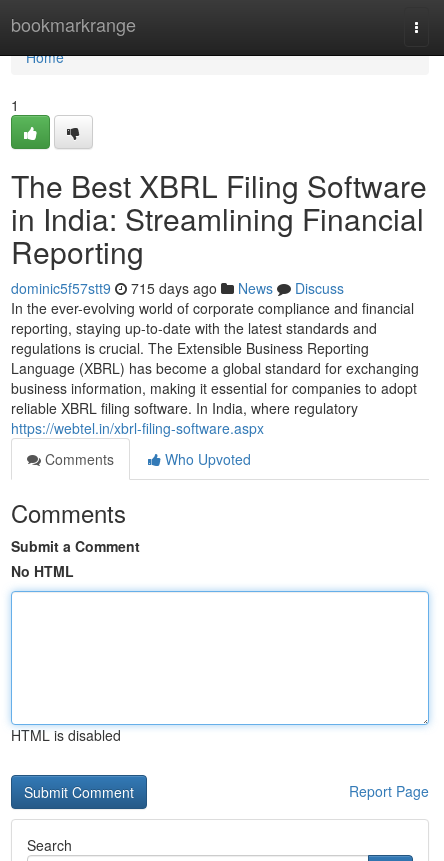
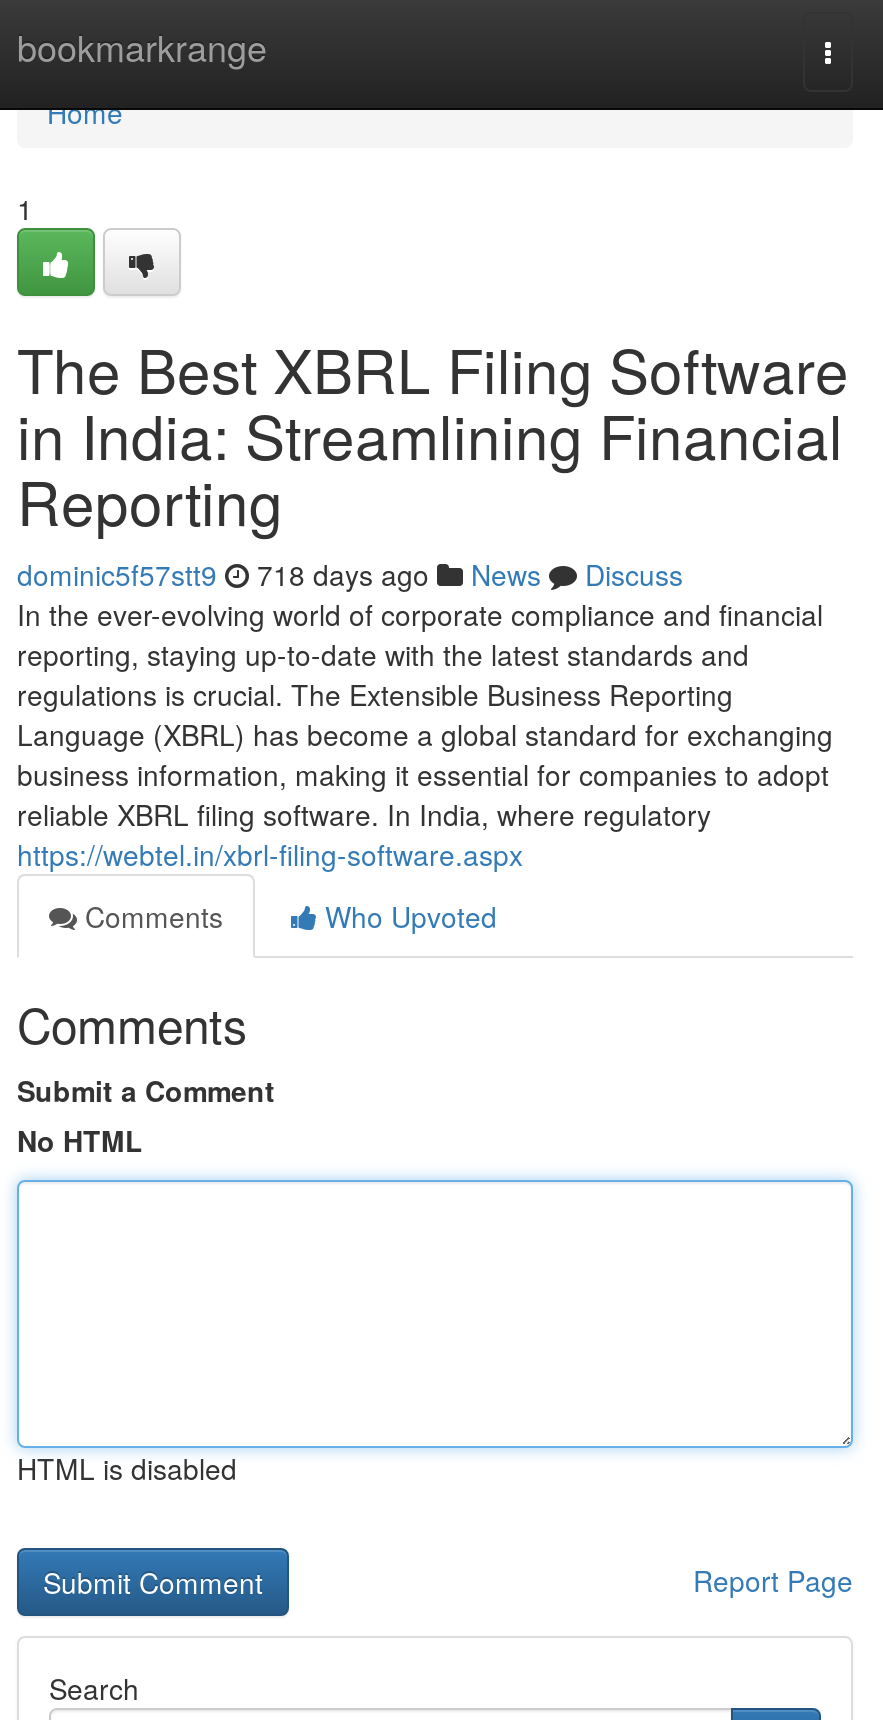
- dominic5f57stt9 715 days ago News Discuss
+ dominic5f57stt9 718 days ago News Discuss
